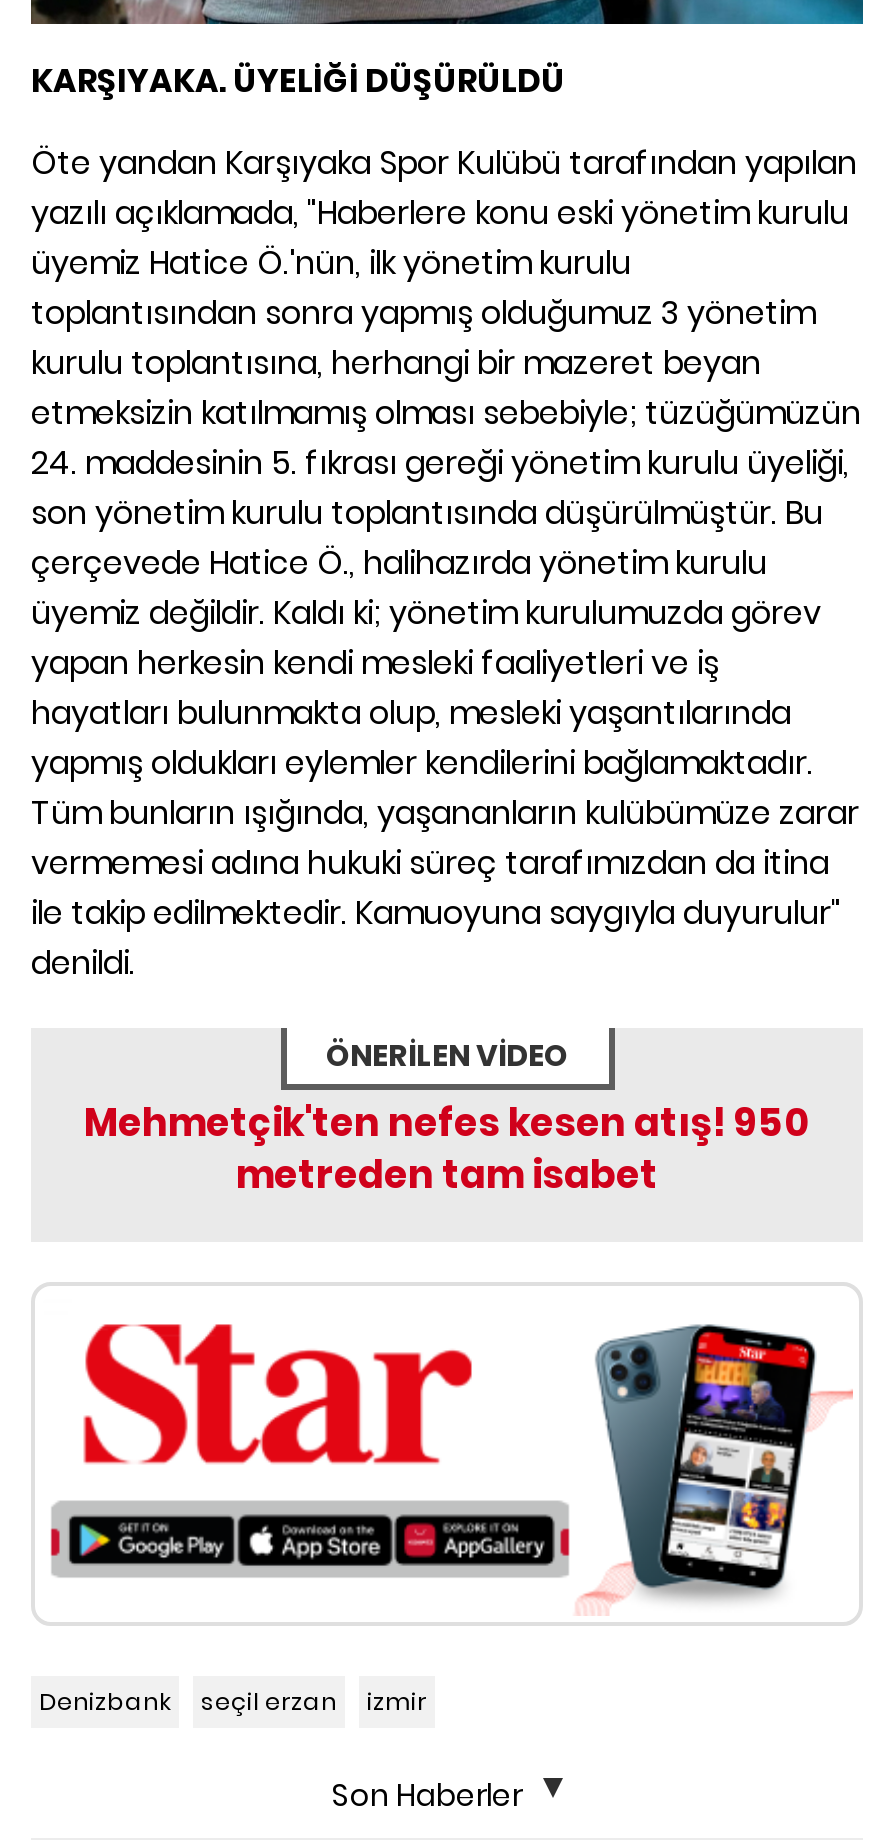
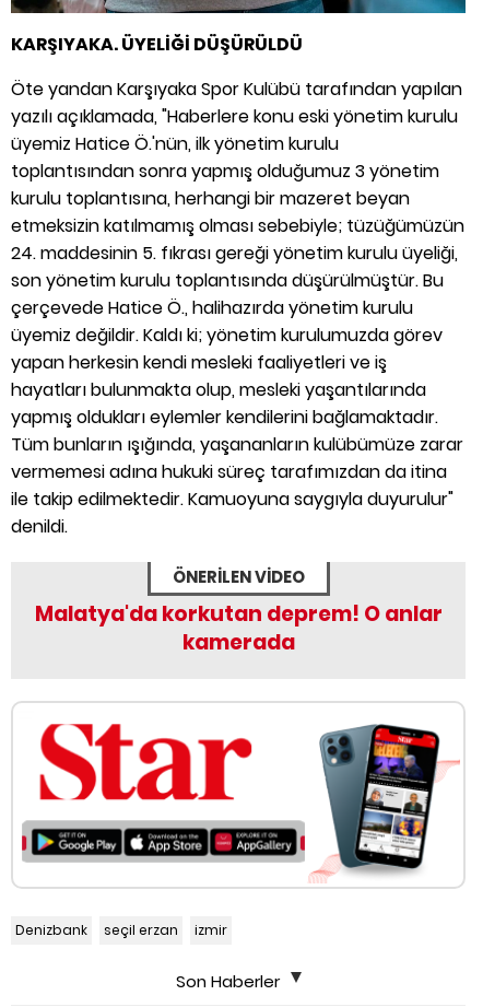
- Mehmetçik'ten nefes kesen atış! 950
- metreden tam isabet
+ Malatya'da korkutan deprem! O anlar
+ kamerada
